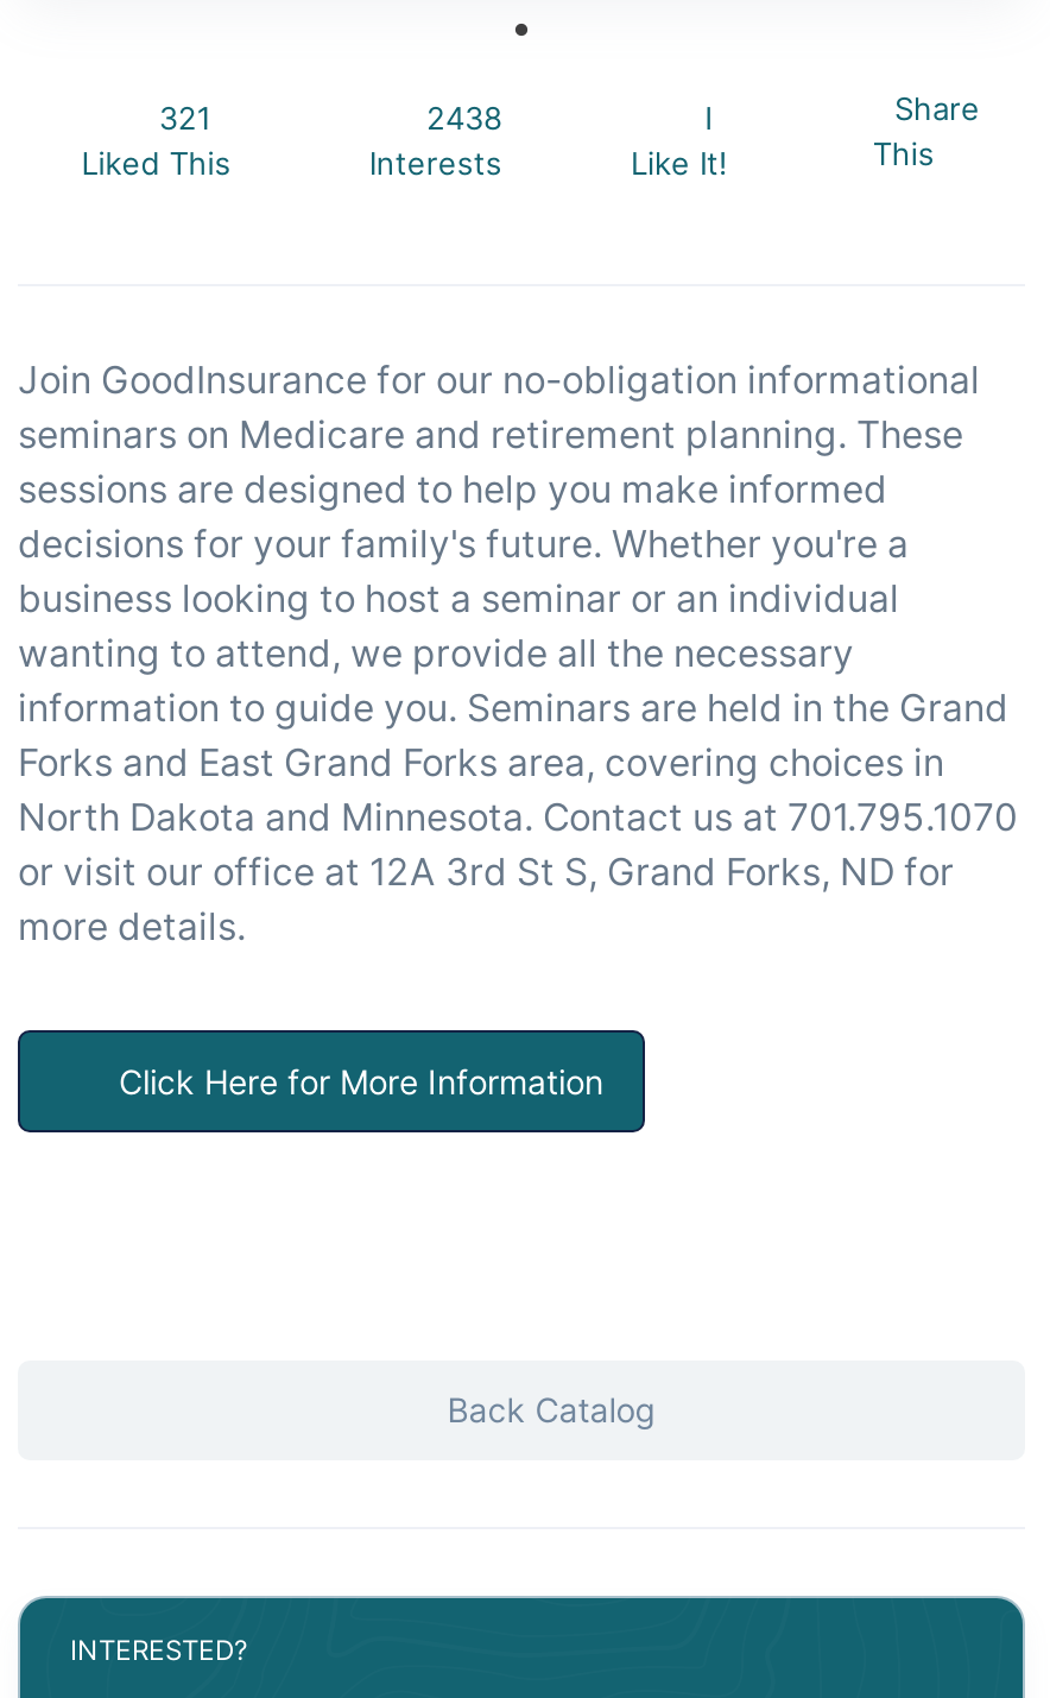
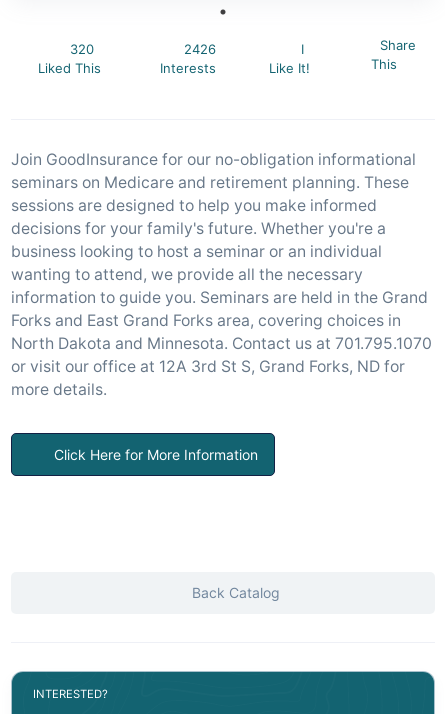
- 321
+ 320

- 2438
+ 2426
